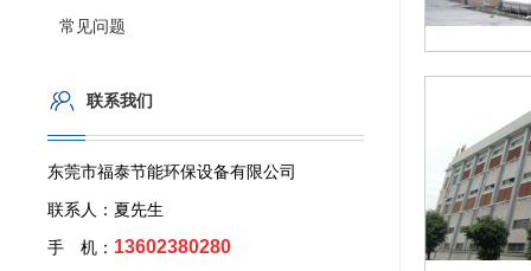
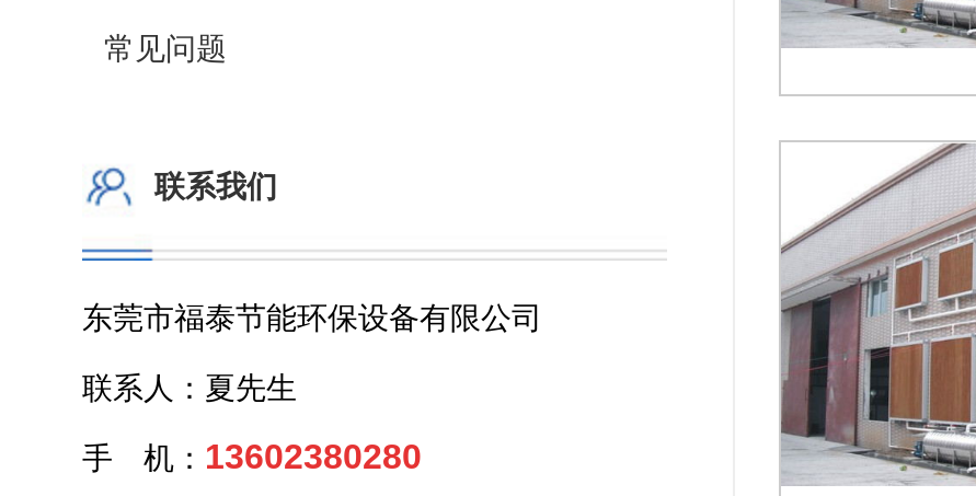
- [image]
+ [image]
